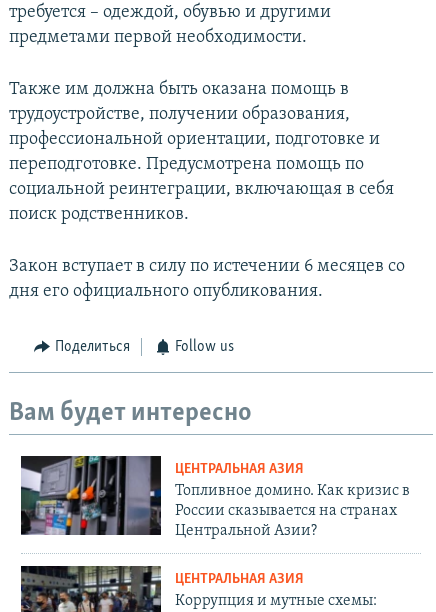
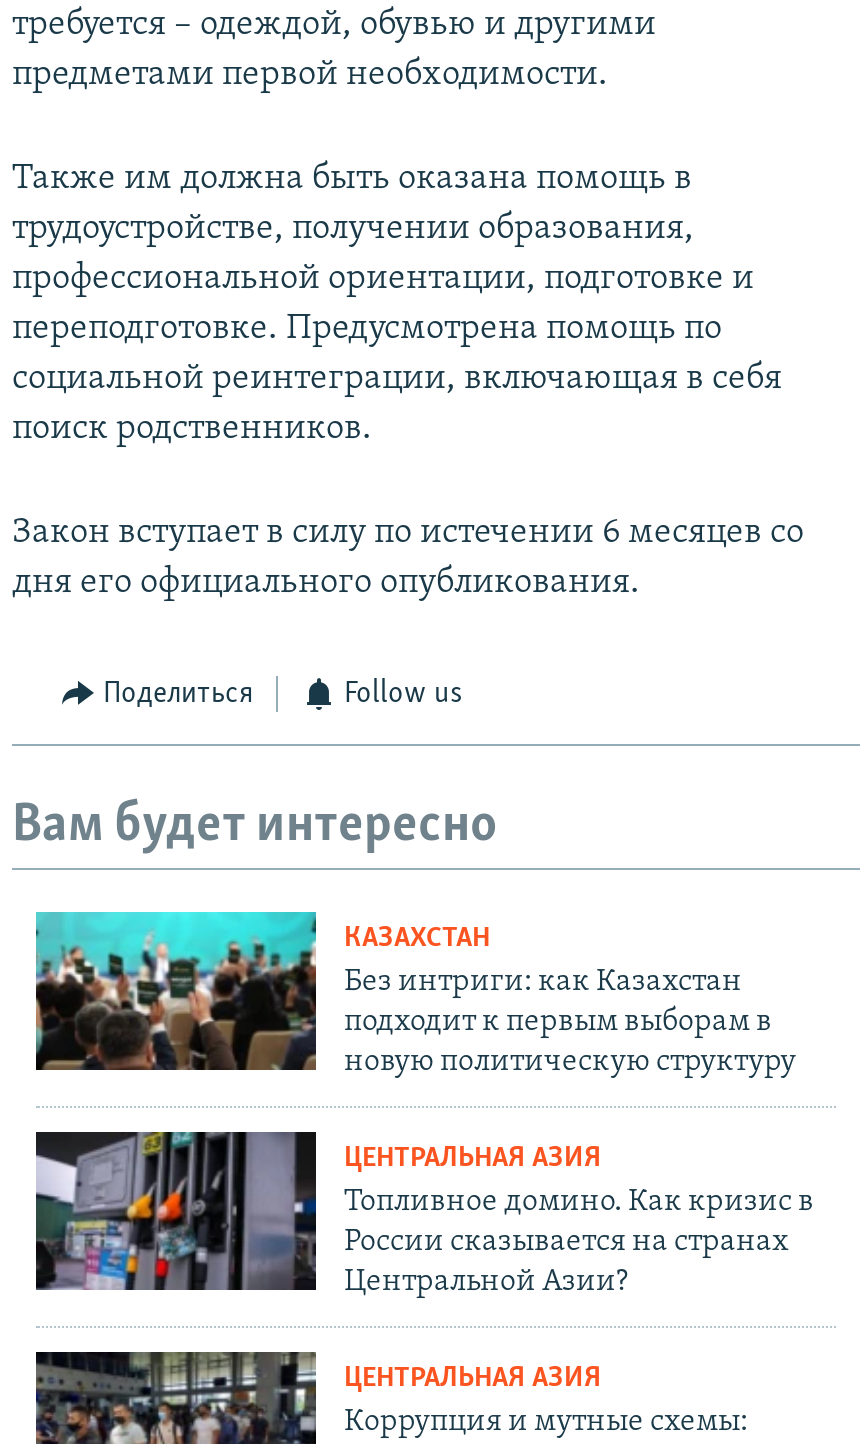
+ [image]
+ КАЗАХСТАН
+ Без интриги: как Казахстан
+ подходит к первым выборам в
+ новую политическую структуру
